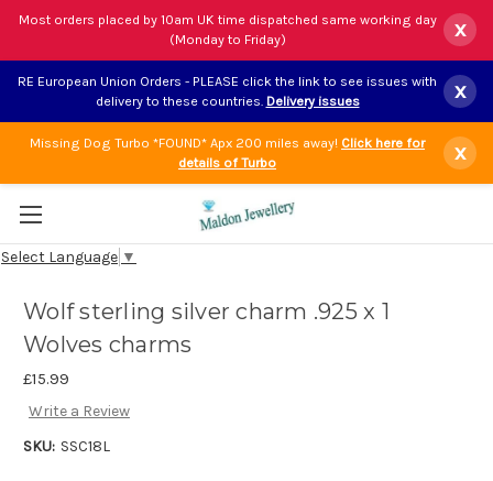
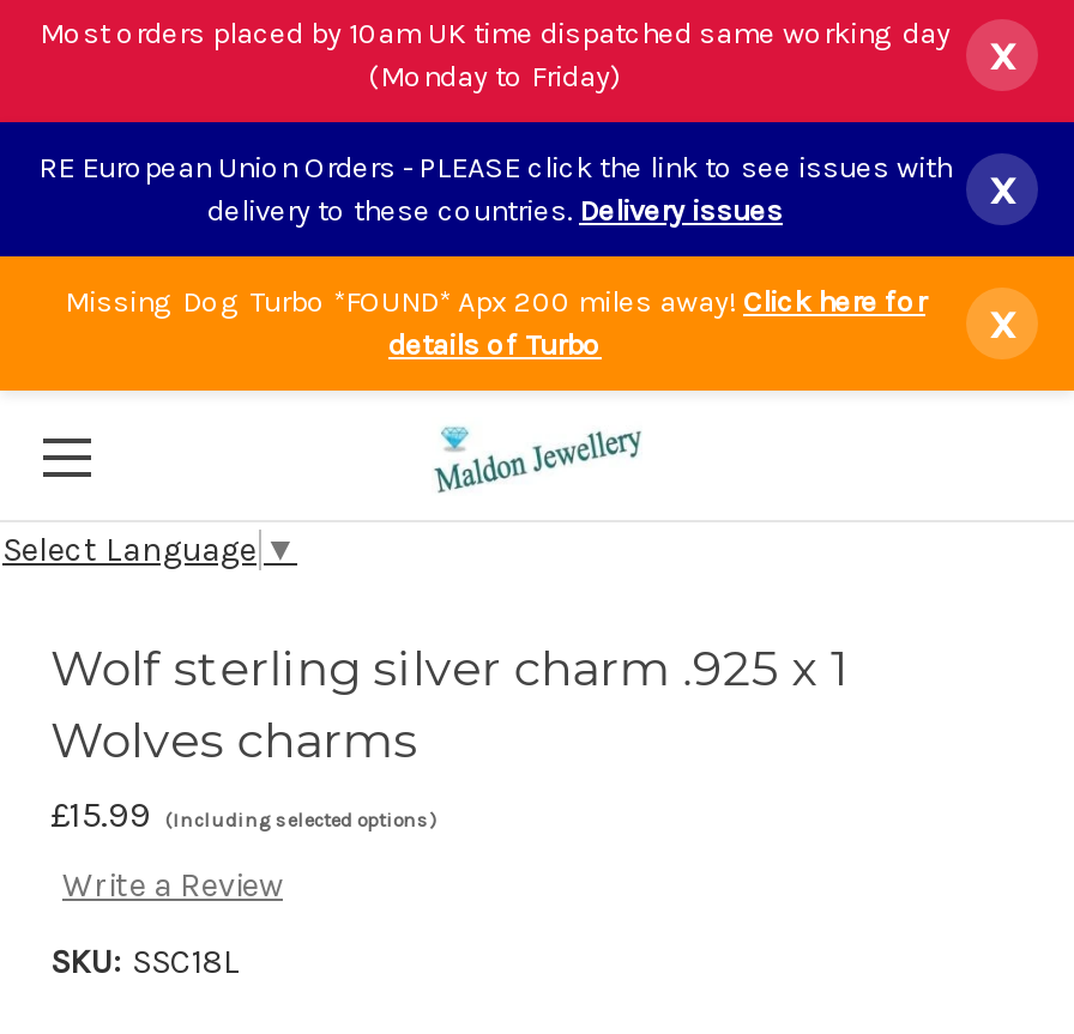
- £15.99
+ £15.99 (Including selected options)
